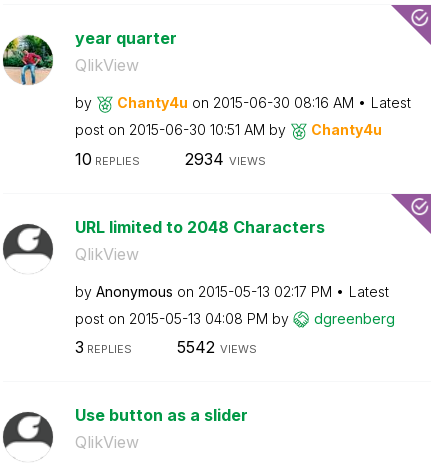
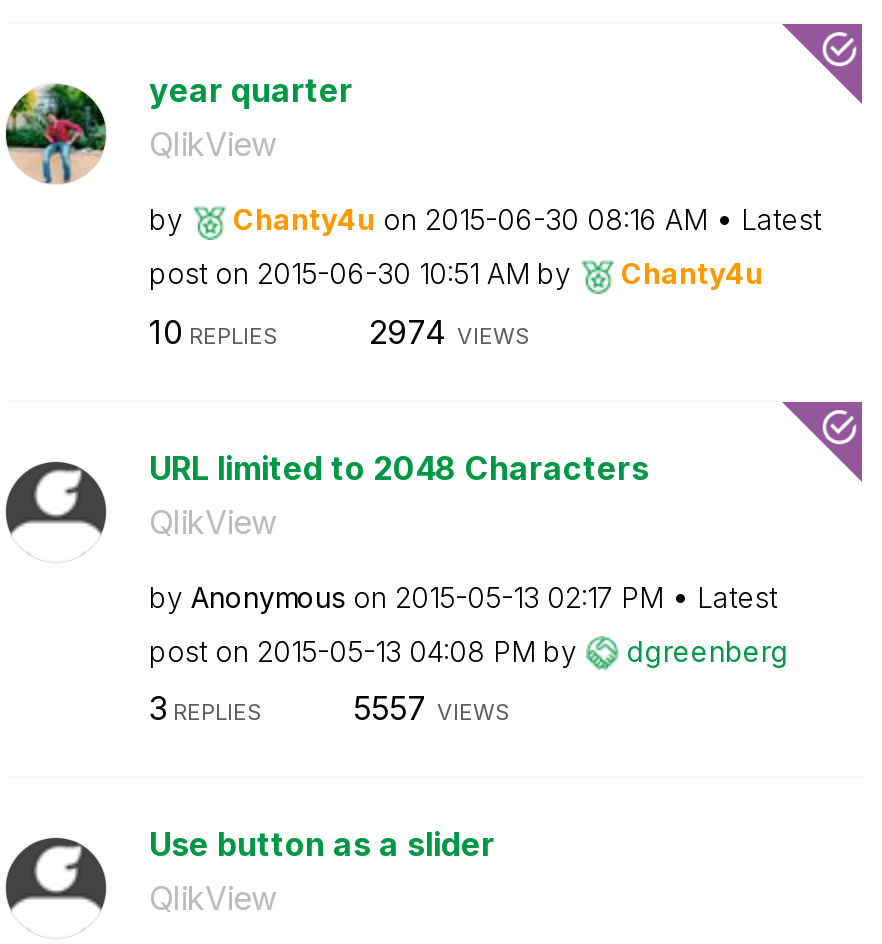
- 2934 VIEWS
+ 2974 VIEWS

- 5542 VIEWS
+ 5557 VIEWS
